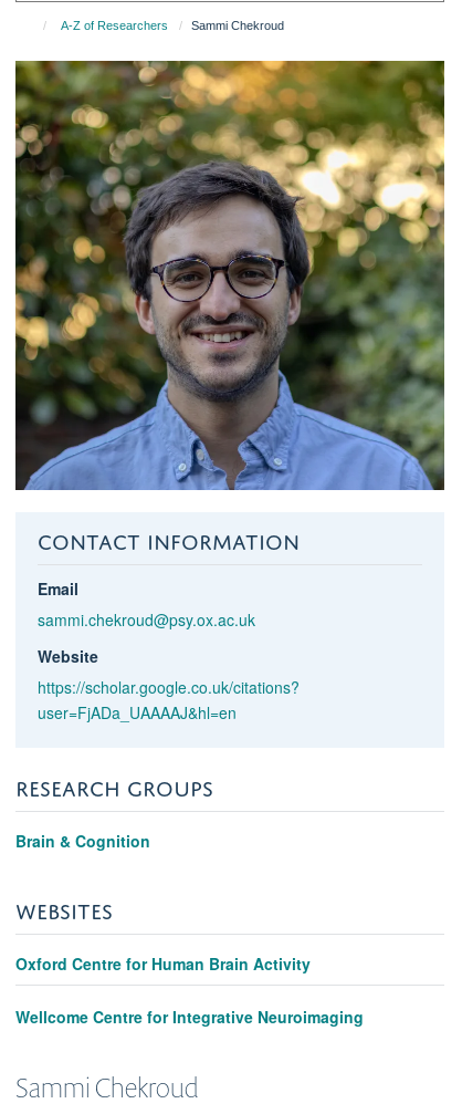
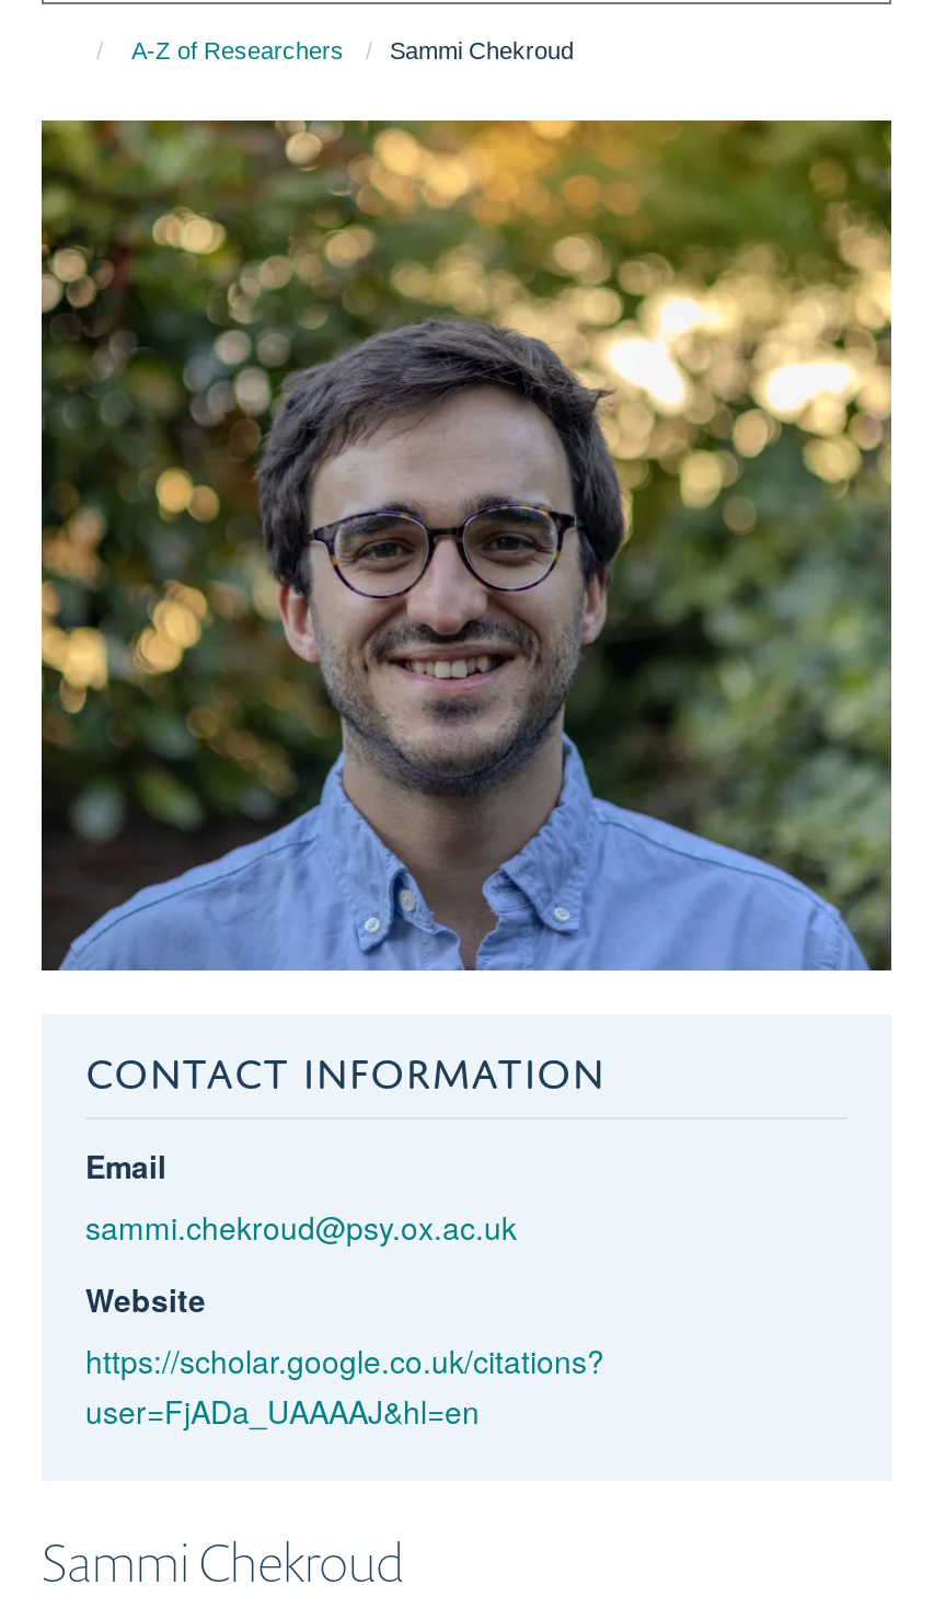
- RESEARCH GROUPS
- Brain & Cognition
- WEBSITES
- Oxford Centre for Human Brain Activity
- Wellcome Centre for Integrative Neuroimaging
